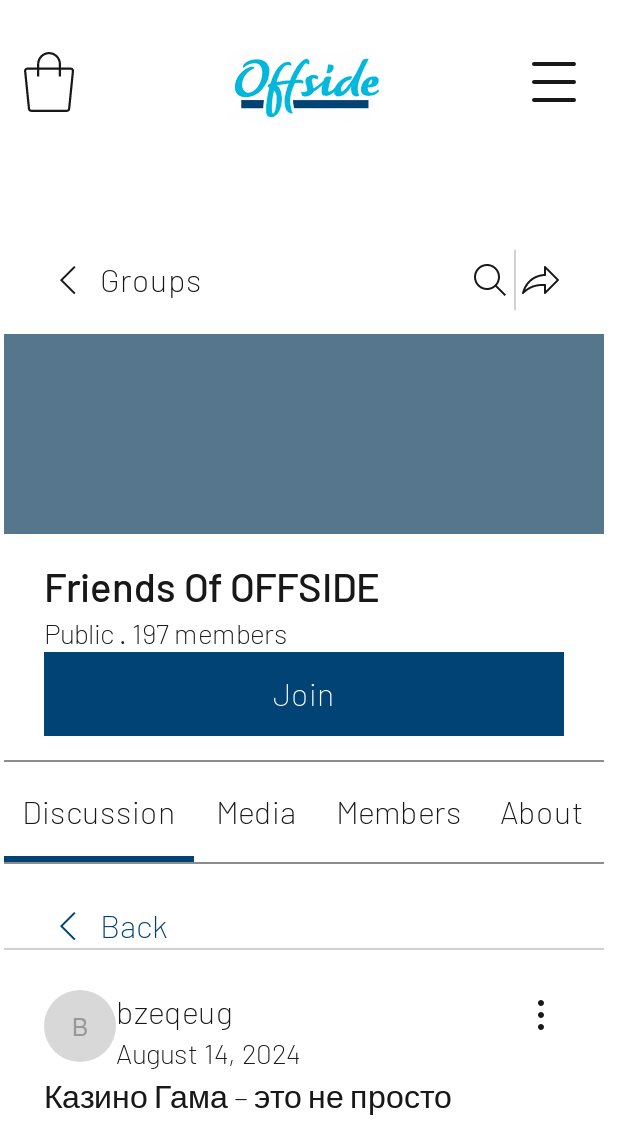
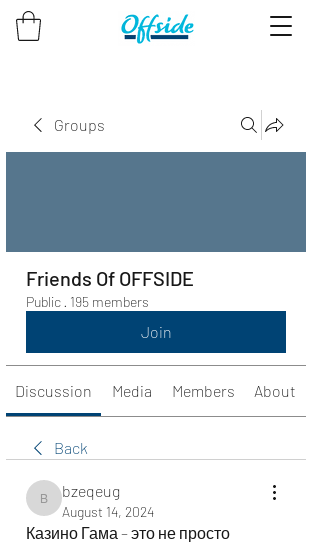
- Public 197 members
+ Public 195 members
